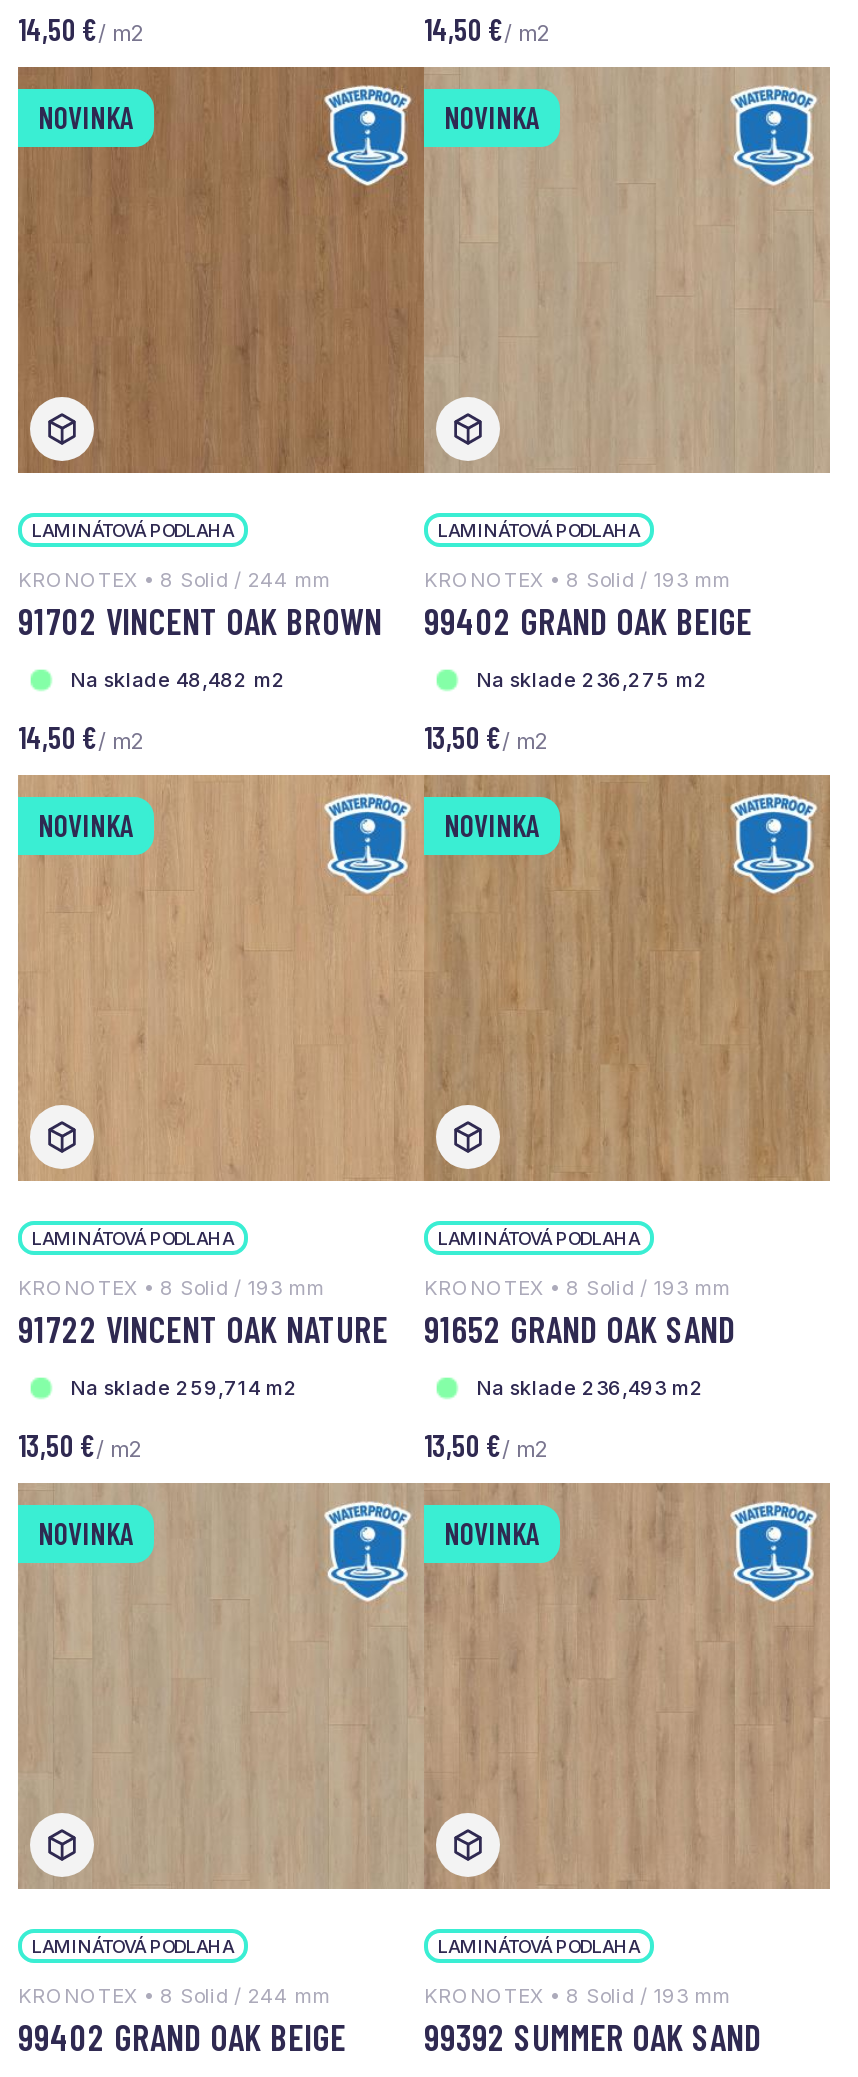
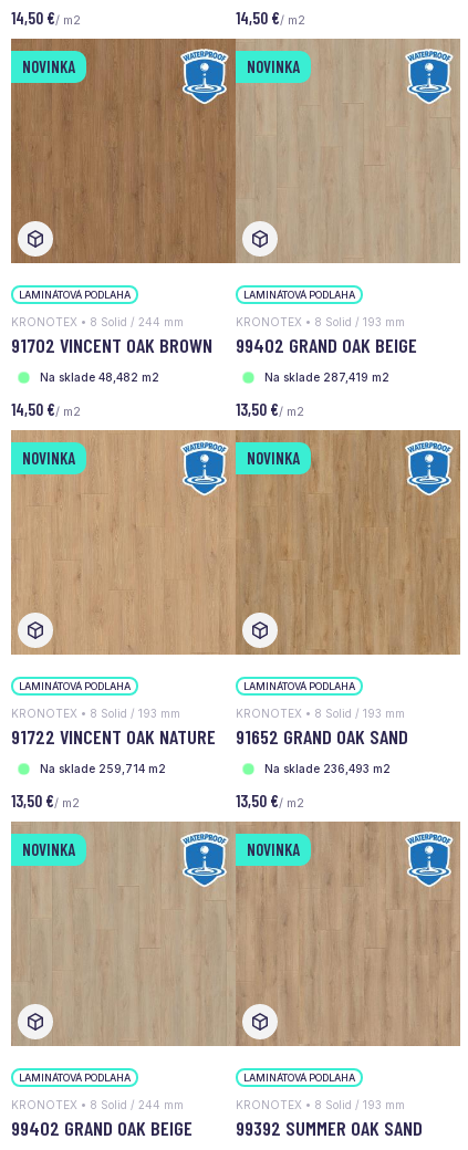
- Na sklade 236,275 m2
+ Na sklade 287,419 m2
